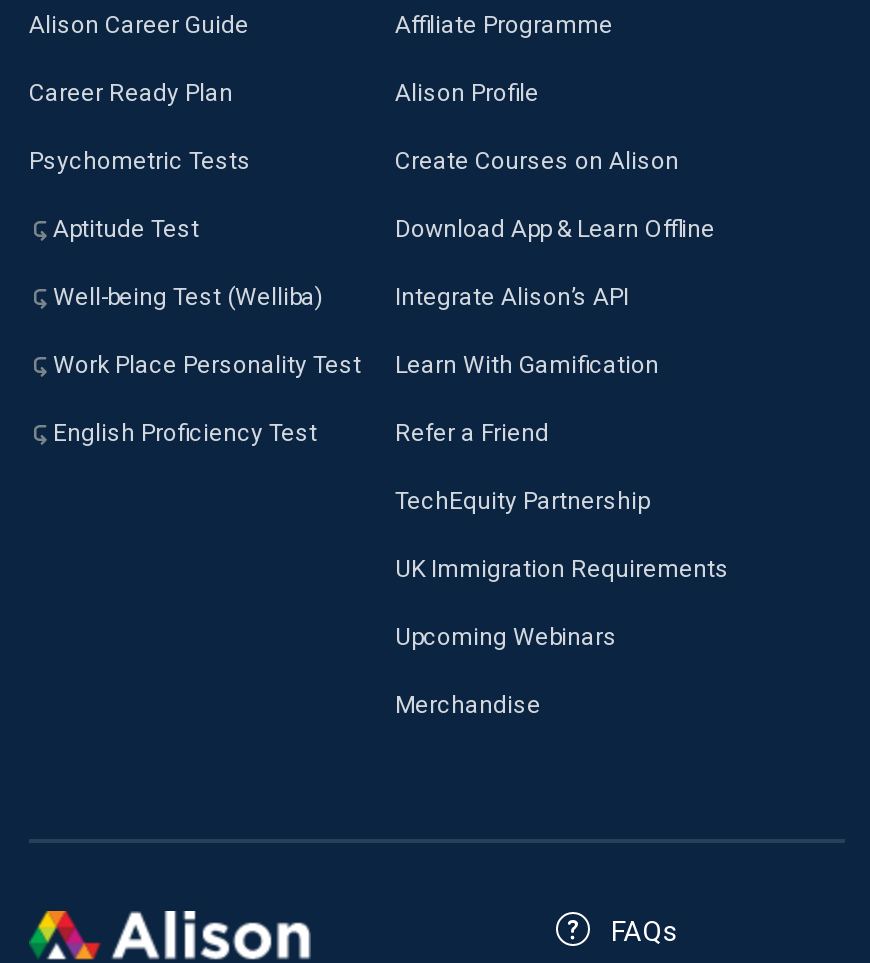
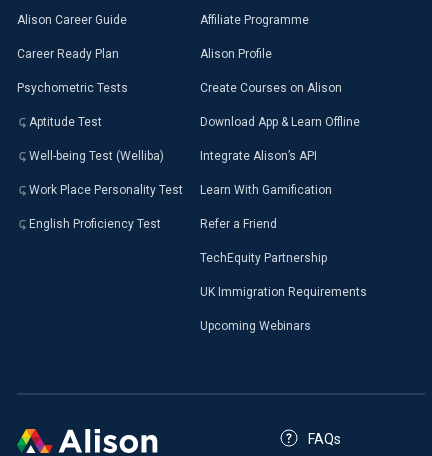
- Merchandise
